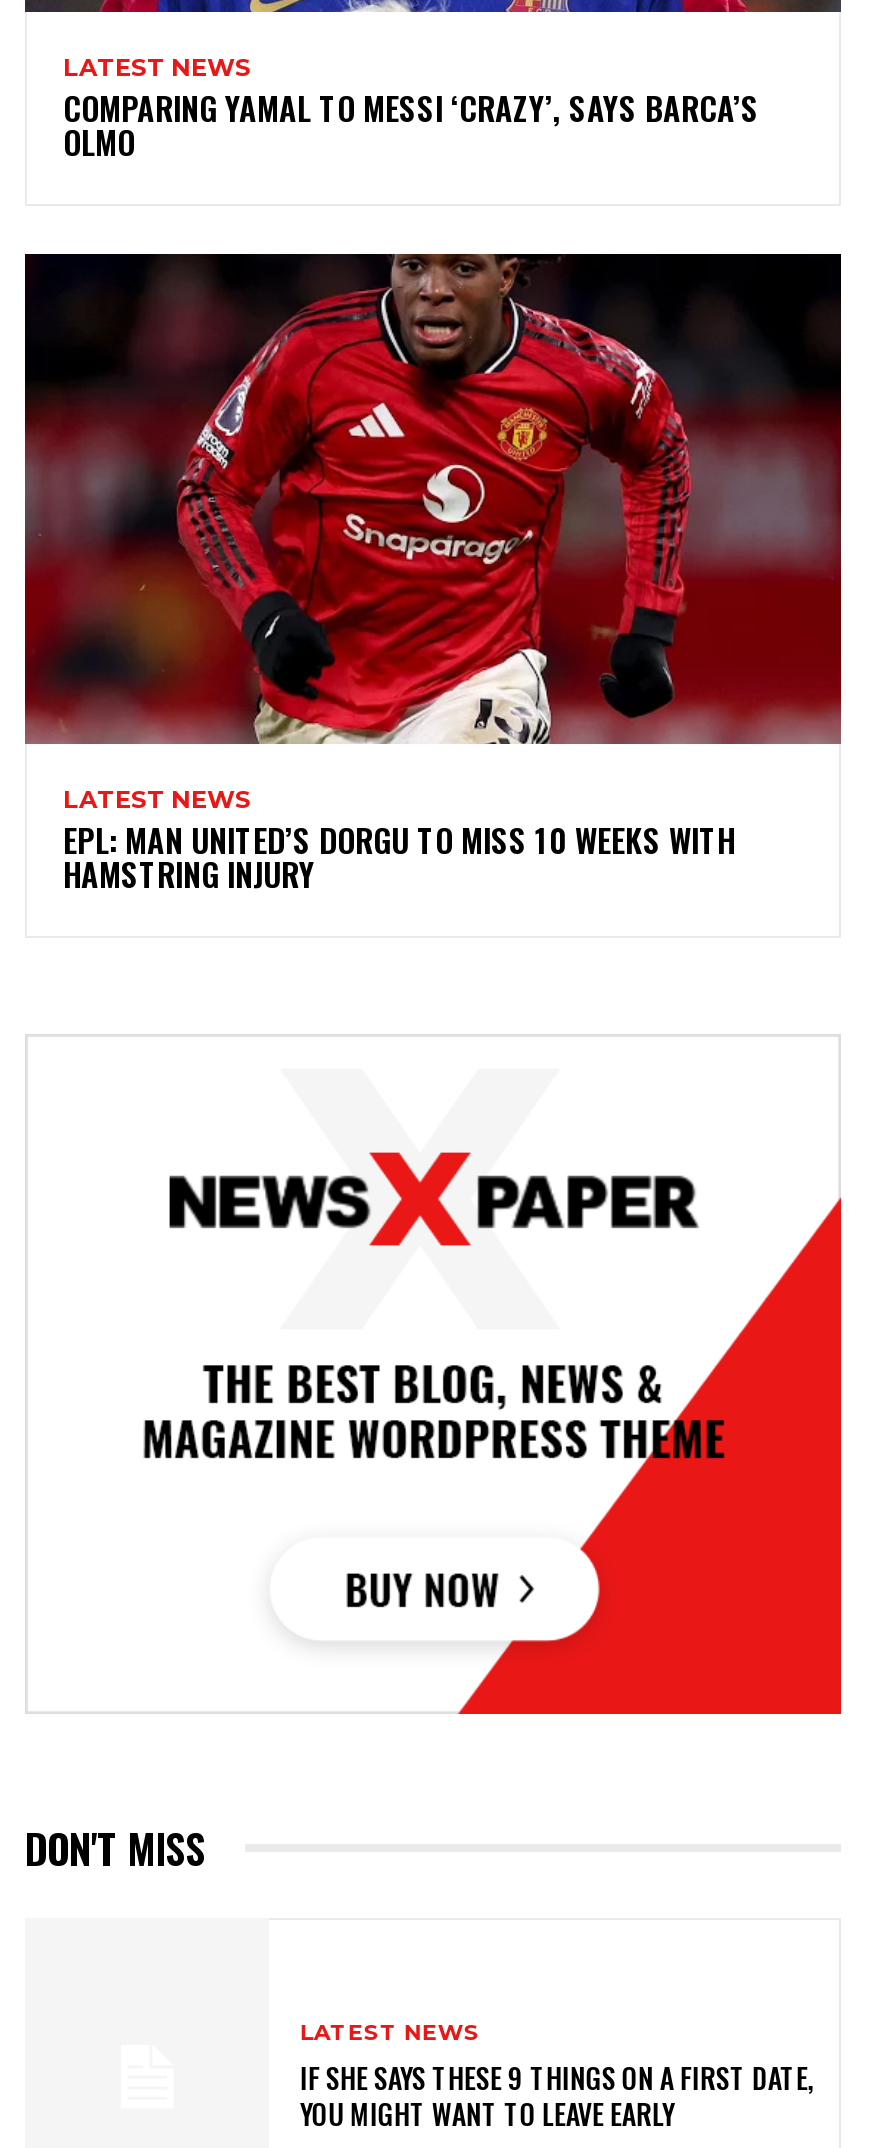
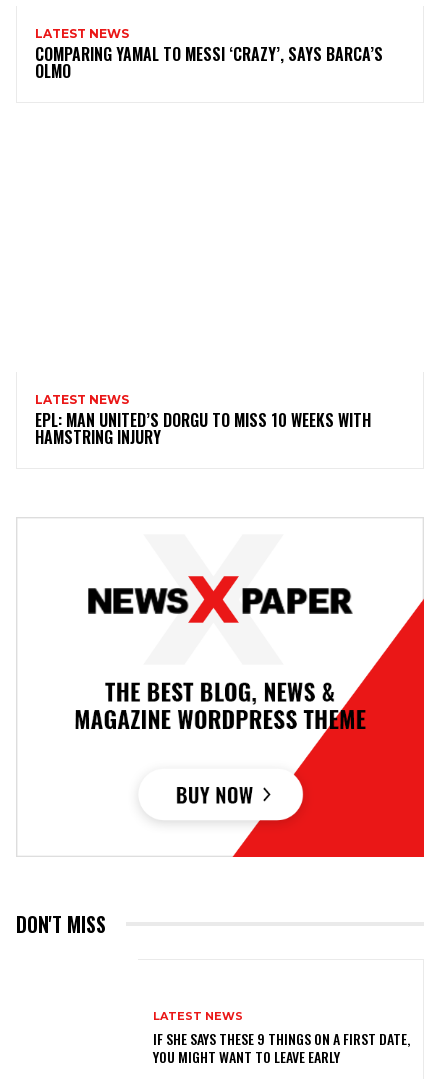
- [image]
